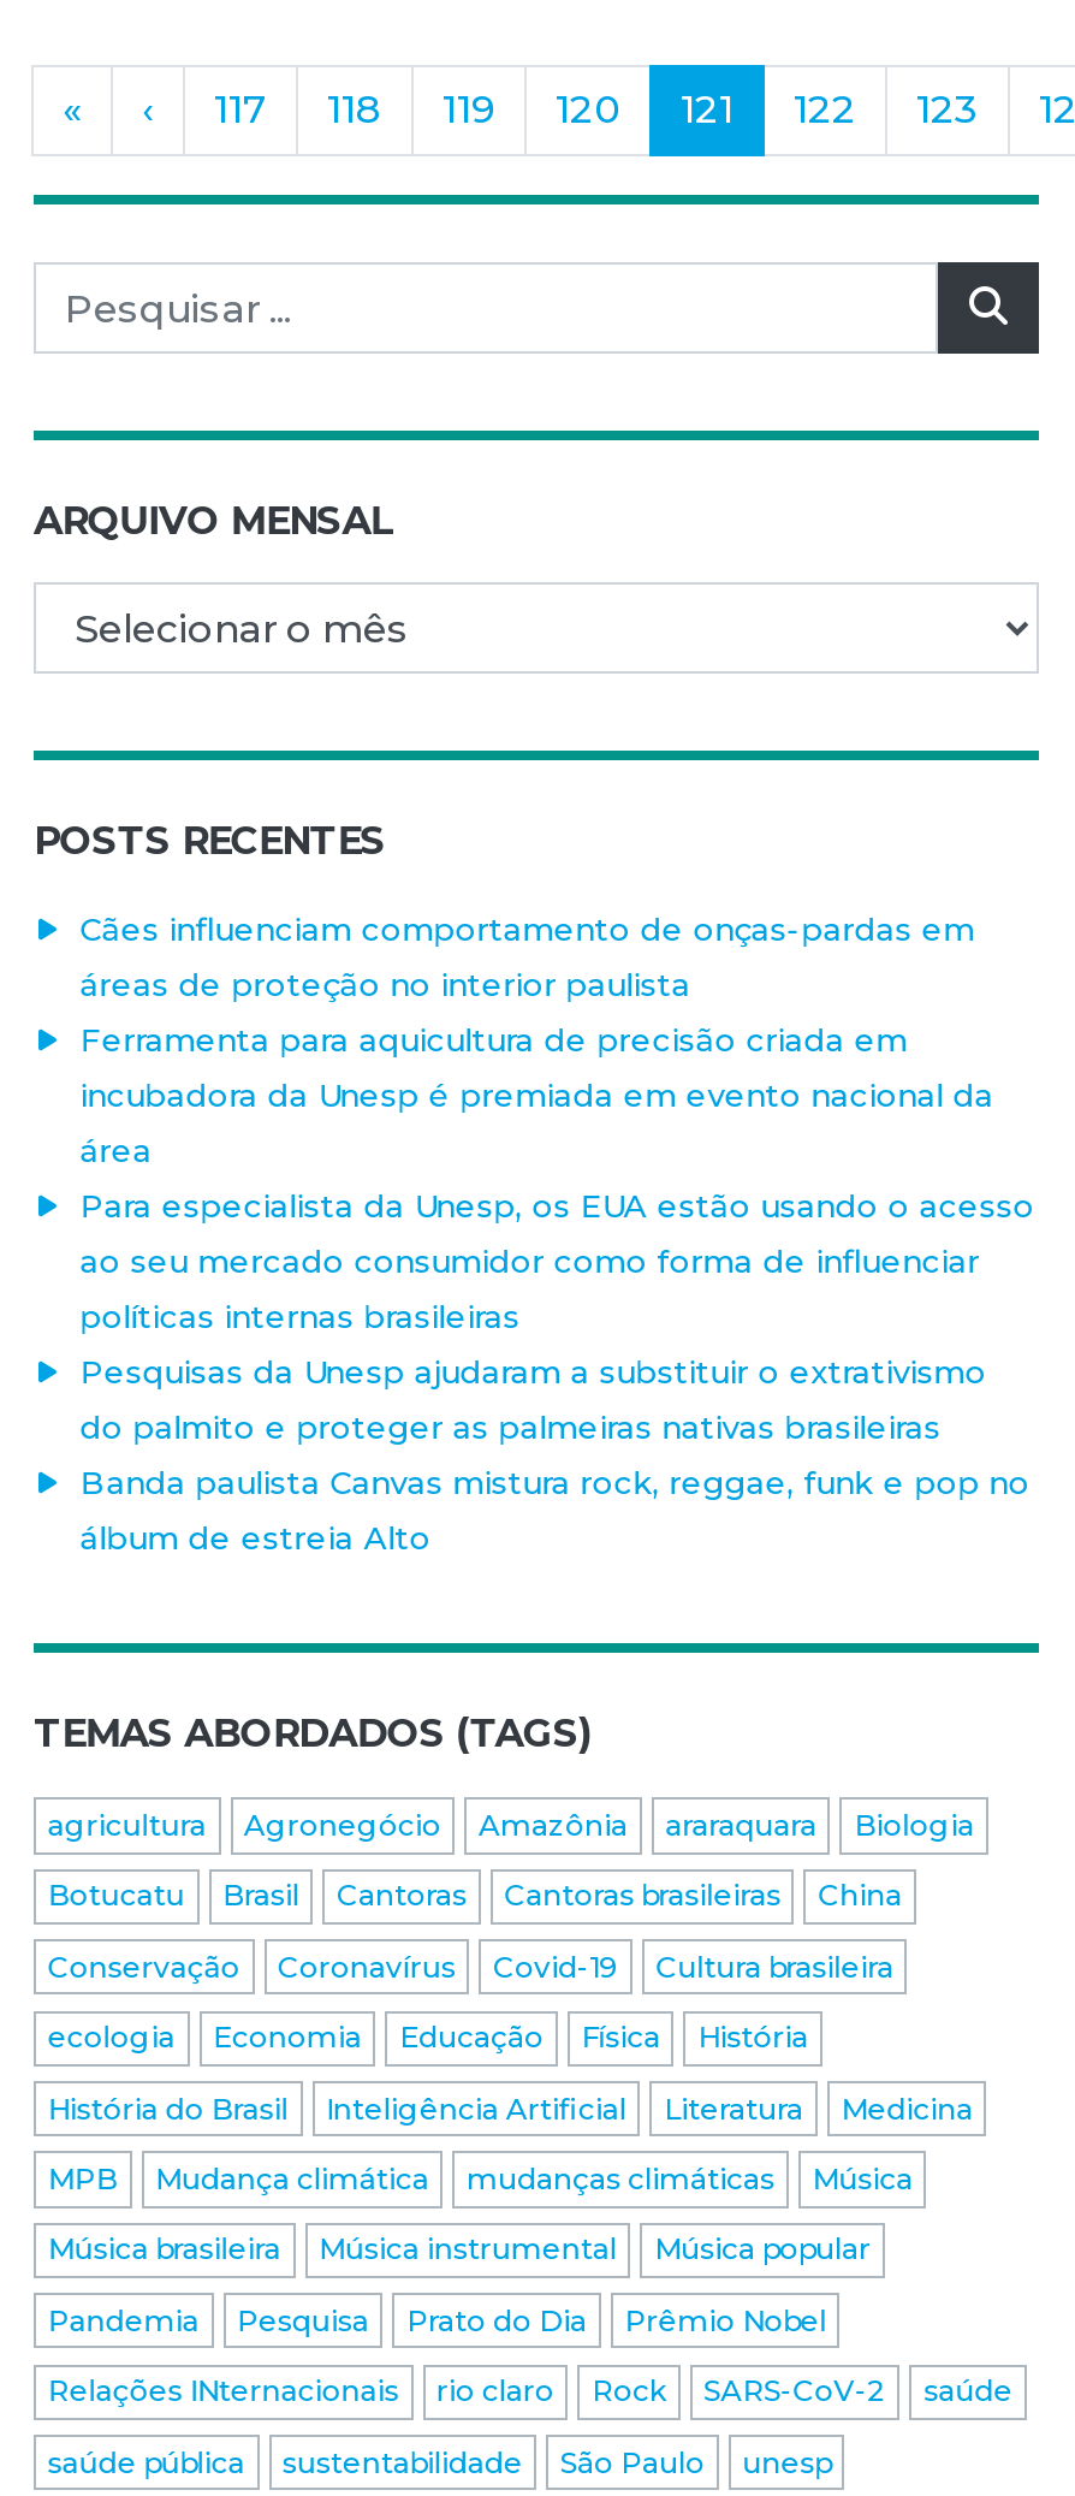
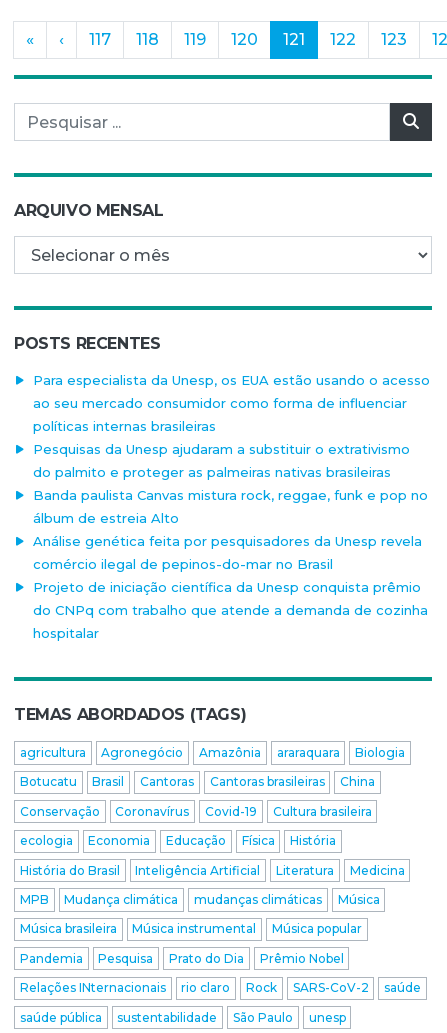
- Cães influenciam comportamento de onças-pardas em
- áreas de proteção no interior paulista
- Ferramenta para aquicultura de precisão criada em
- incubadora da Unesp é premiada em evento nacional da
- área

moved up: Para especialista da Unesp, os EUA estão usando o acesso | ao seu mercado consumidor como forma de influenciar | políticas internas brasileiras | Pesquisas da Unesp ajudaram a substituir o extrativismo | do palmito e proteger as palmeiras nativas brasileiras | Banda paulista Canvas mistura rock, reggae, funk e pop no | álbum de estreia Alto

+ Análise genética feita por pesquisadores da Unesp revela
+ comércio ilegal de pepinos-do-mar no Brasil
+ Projeto de iniciação científica da Unesp conquista prêmio
+ do CNPq com trabalho que atende a demanda de cozinha
+ hospitalar
